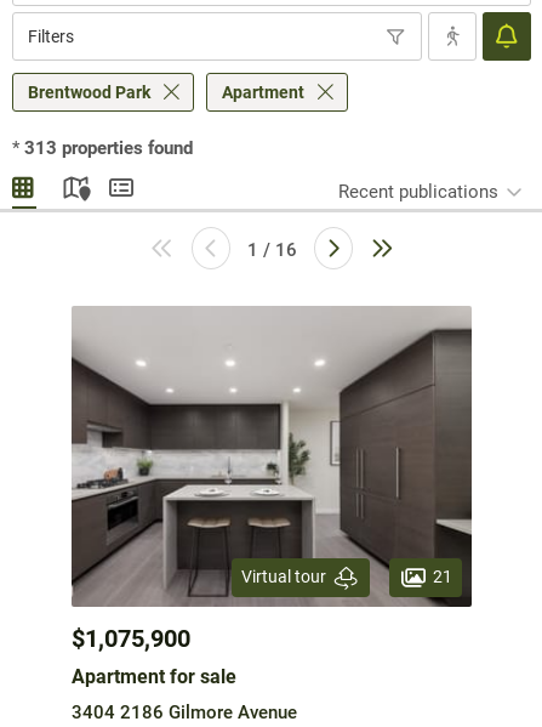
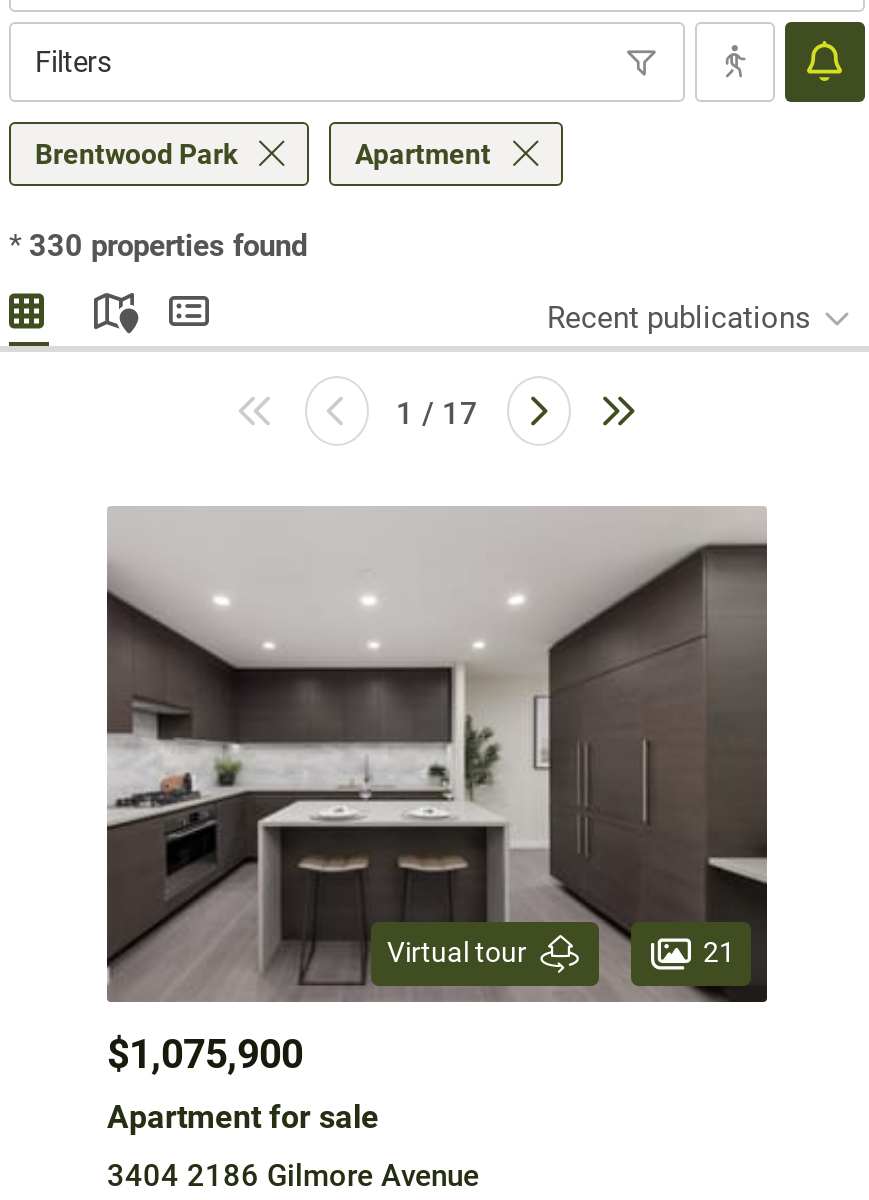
- * 313 properties found
+ * 330 properties found

- 1 / 16
+ 1 / 17
